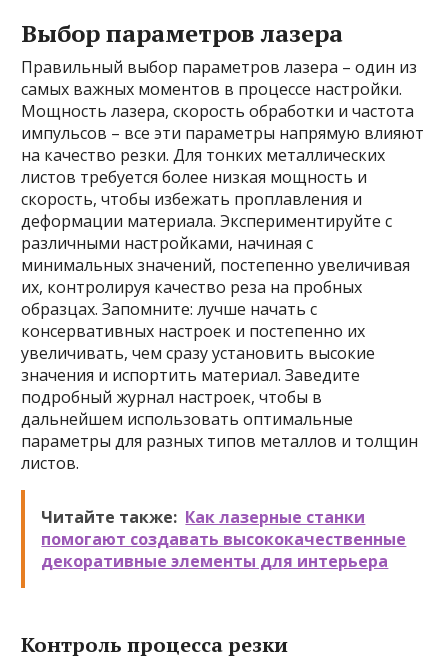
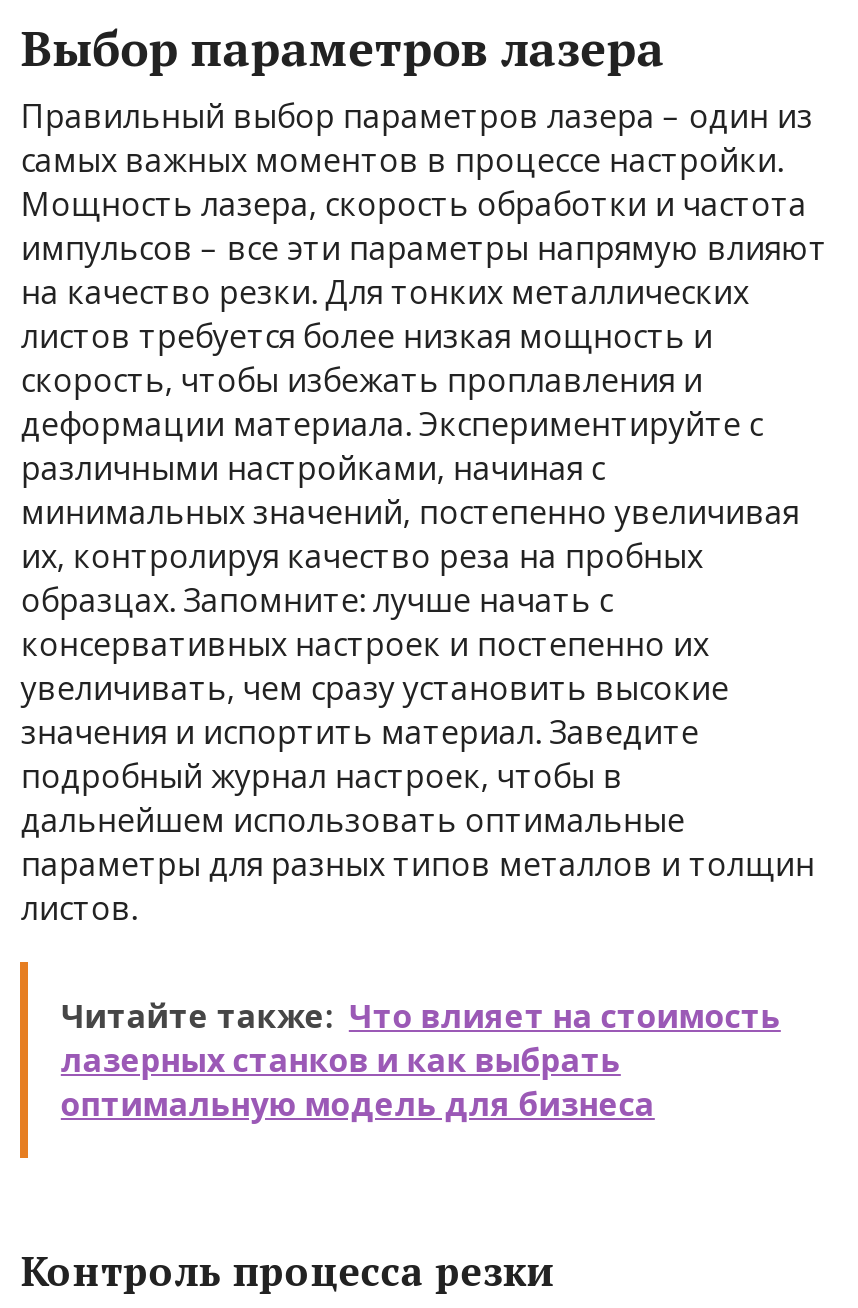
- Читайте также: Как лазерные станки
- помогают создавать высококачественные
- декоративные элементы для интерьера
+ Читайте также: Что влияет на стоимость
+ лазерных станков и как выбрать
+ оптимальную модель для бизнеса
